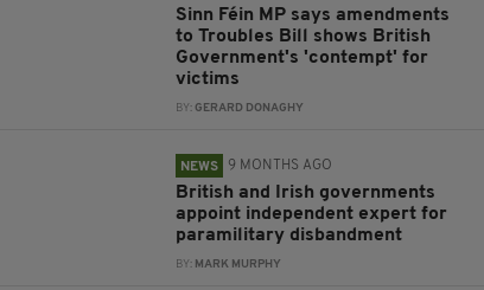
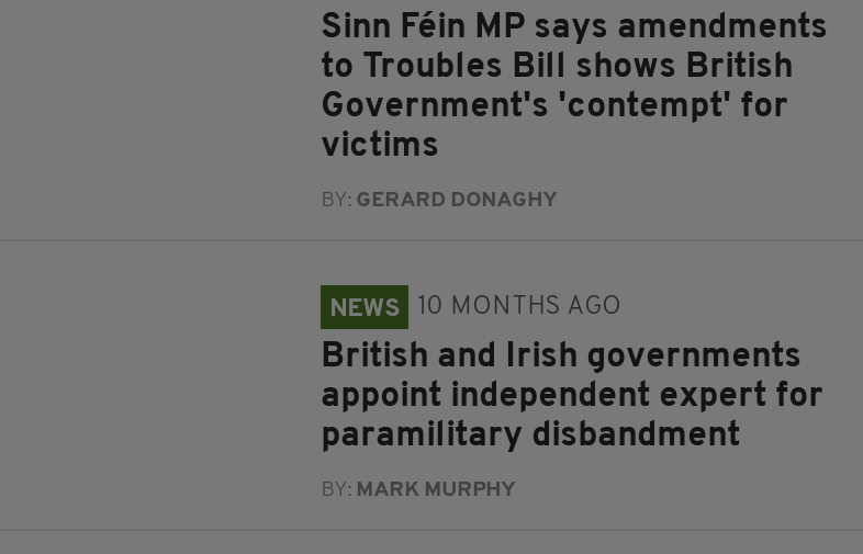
- NEWS 9 MONTHS AGO
+ NEWS 10 MONTHS AGO
